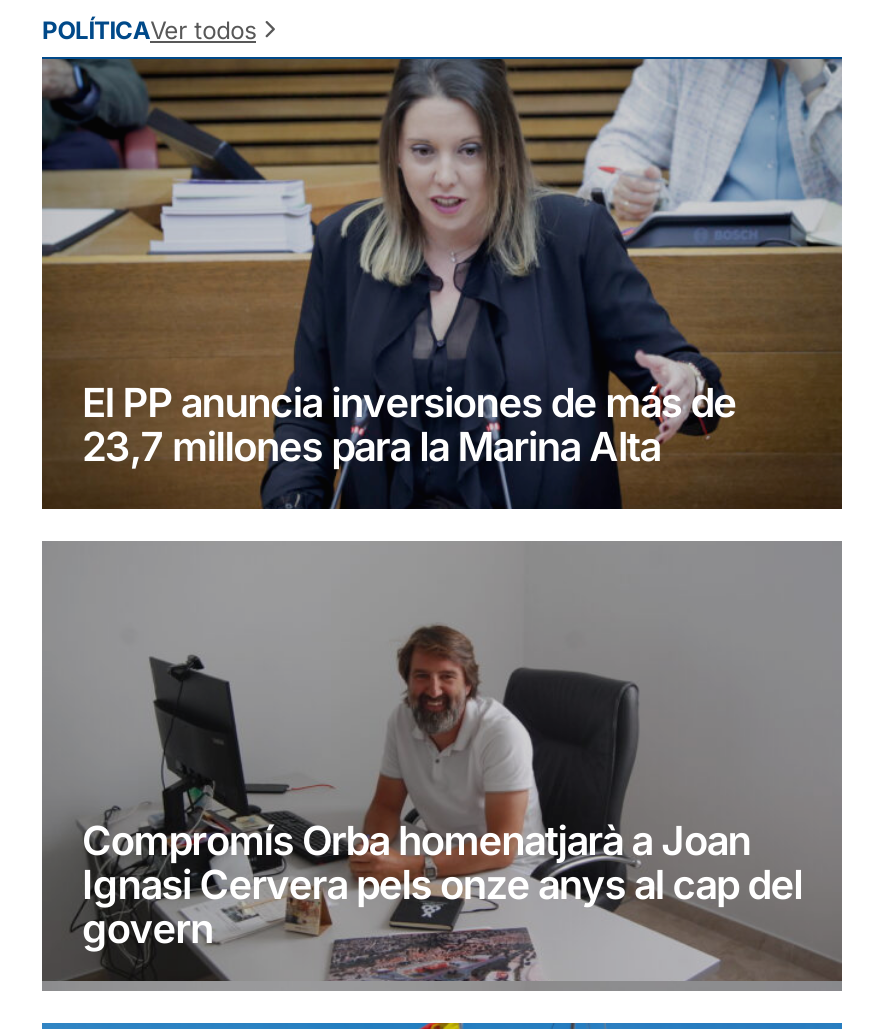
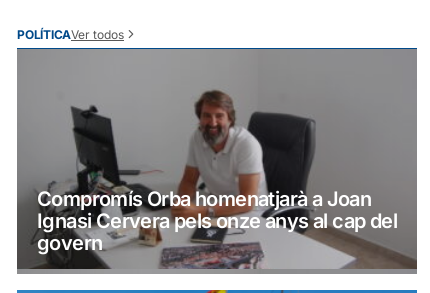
- [image]
- El PP anuncia inversiones de más de
- 23,7 millones para la Marina Alta
